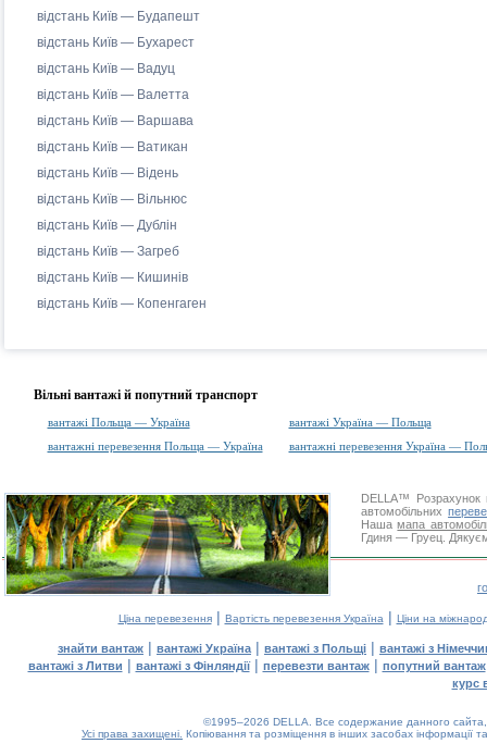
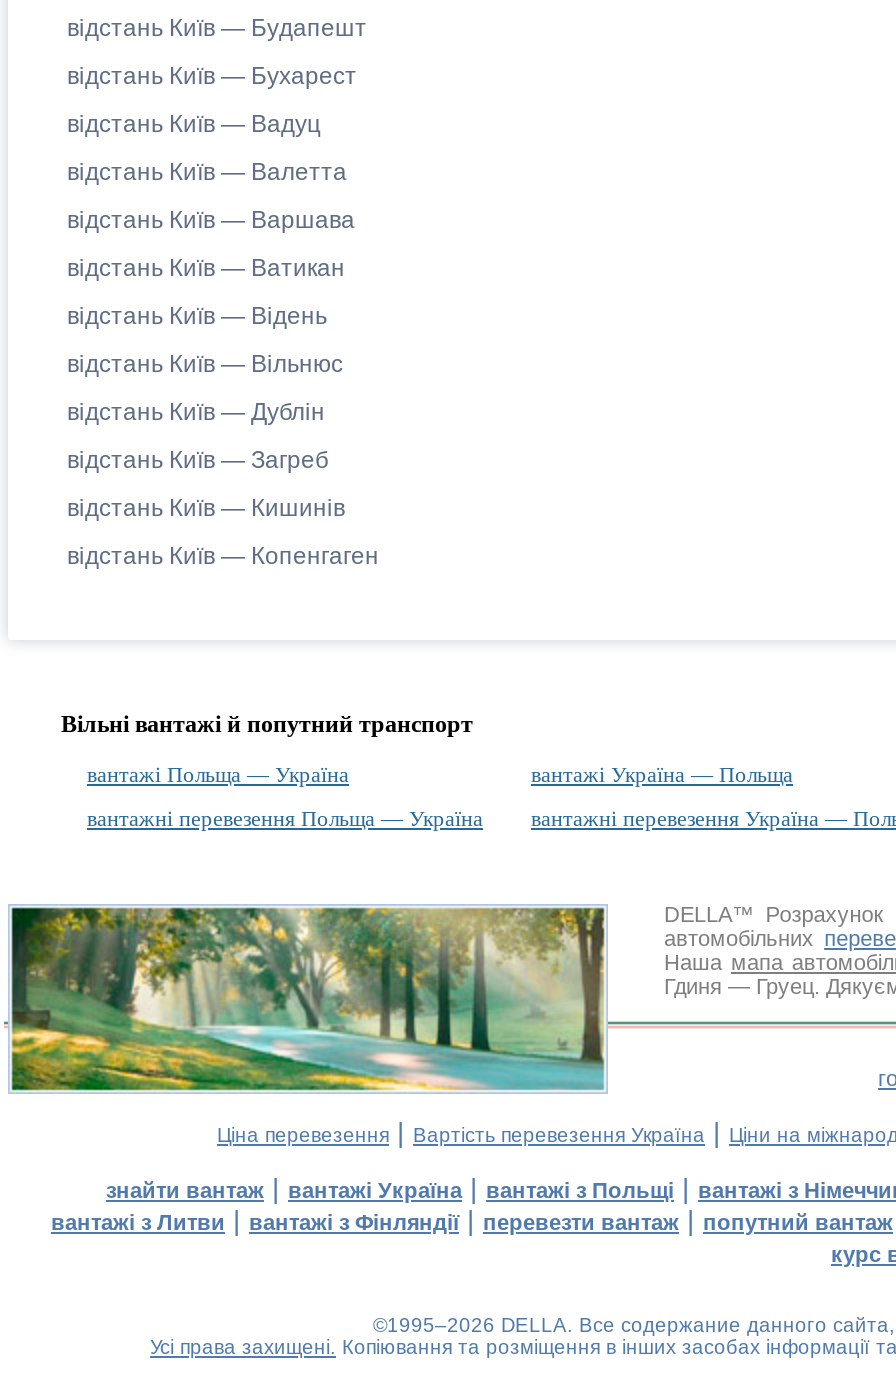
- [image]
+ [image]
